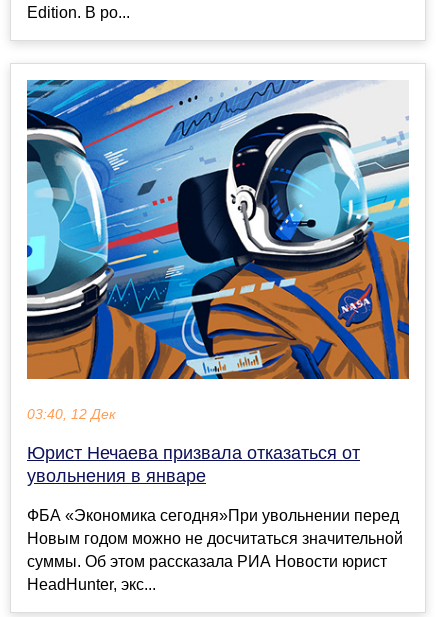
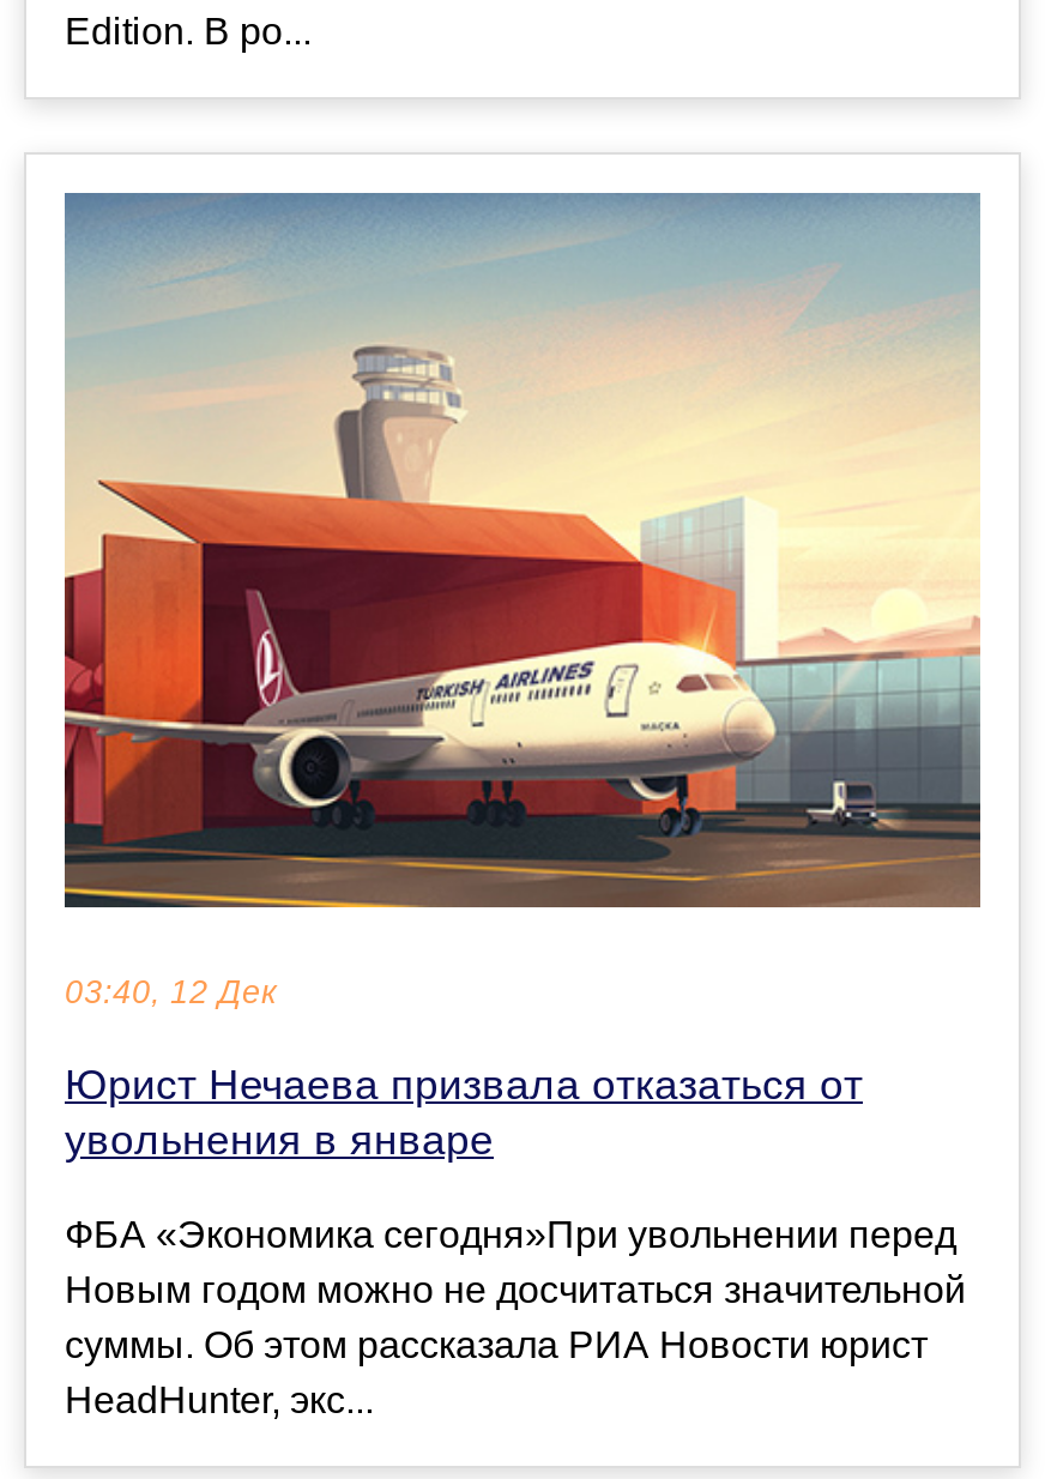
- [image]
+ [image]
